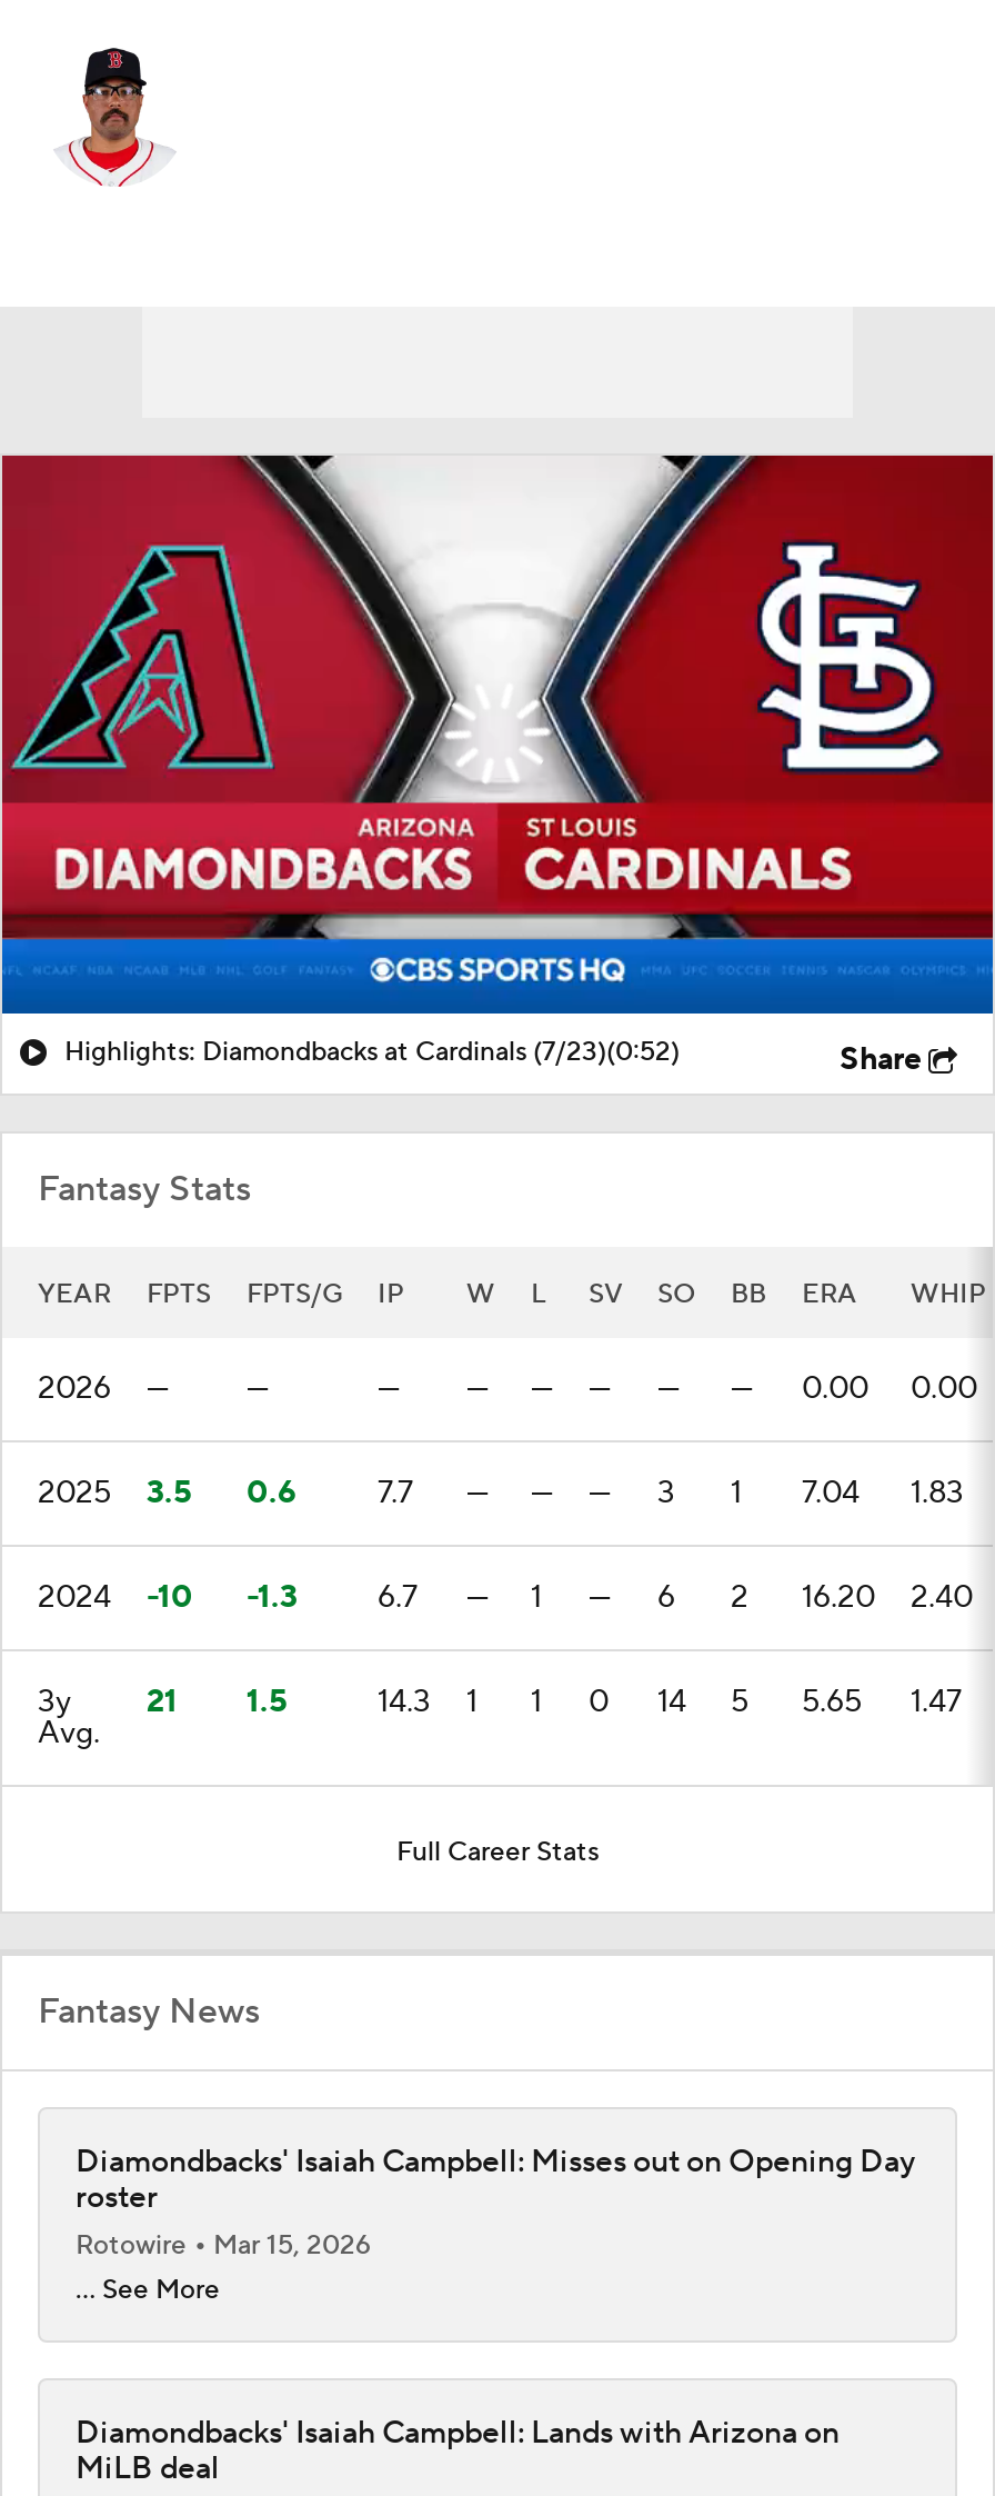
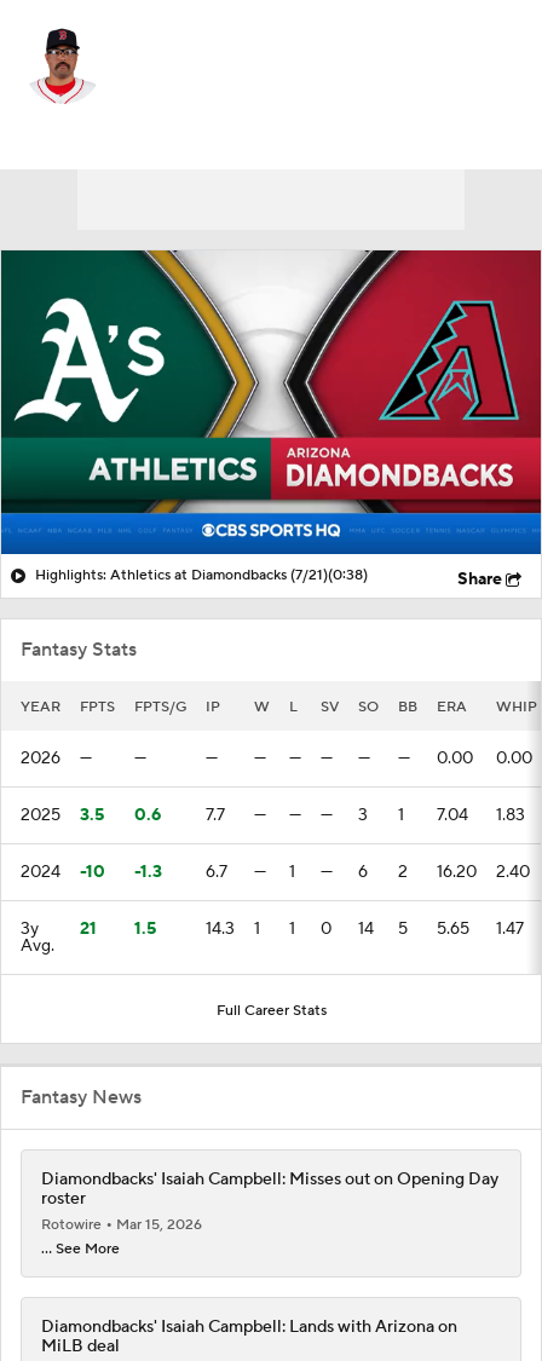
- [image]
+ [image]

- Highlights: Diamondbacks at Cardinals (7/23)(0:52)
+ Highlights: Athletics at Diamondbacks (7/21)(0:38)
